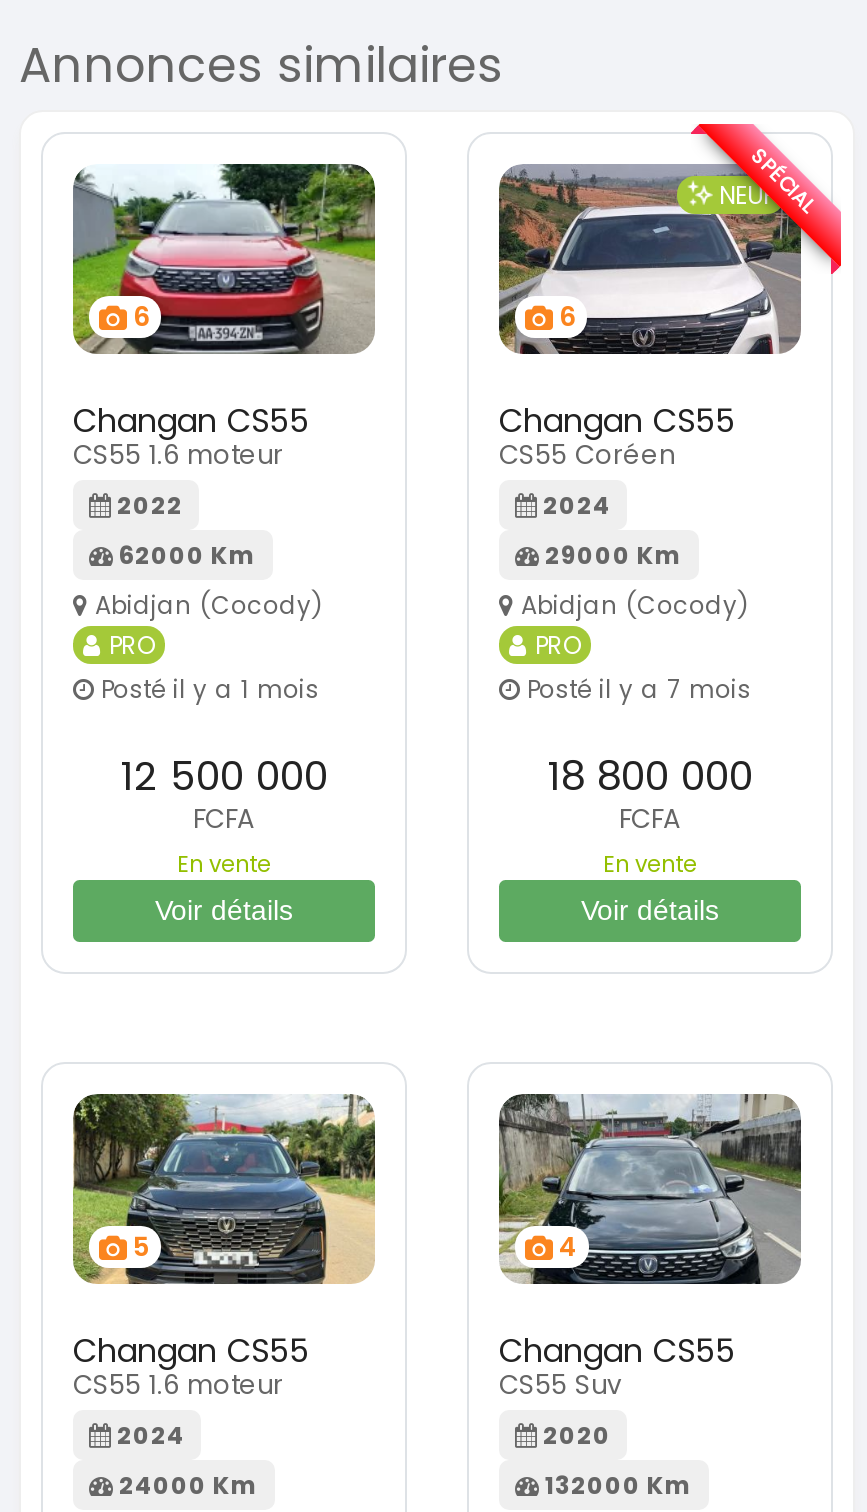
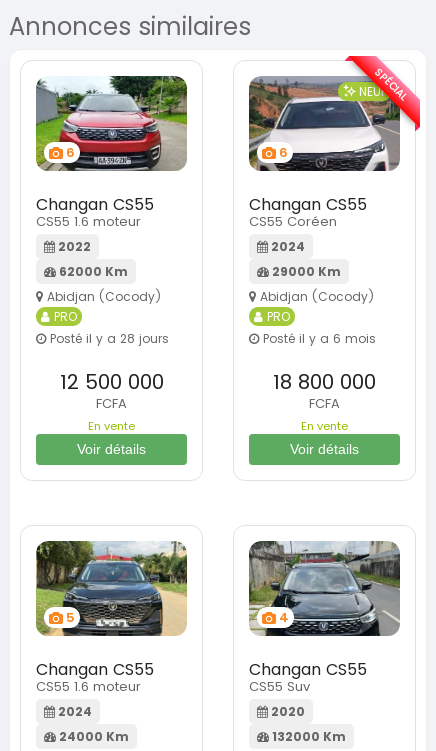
- Posté il y a 1 mois
+ Posté il y a 28 jours

- Posté il y a 7 mois
+ Posté il y a 6 mois
